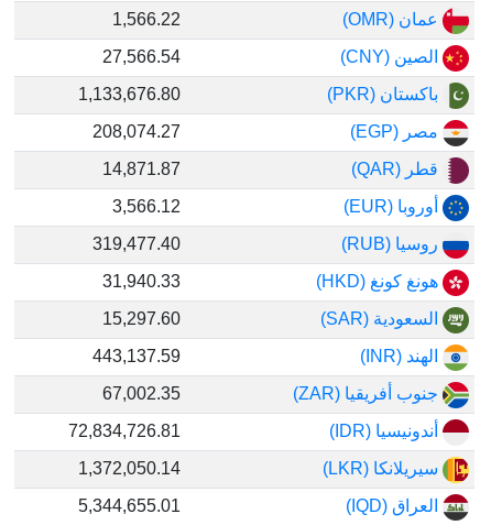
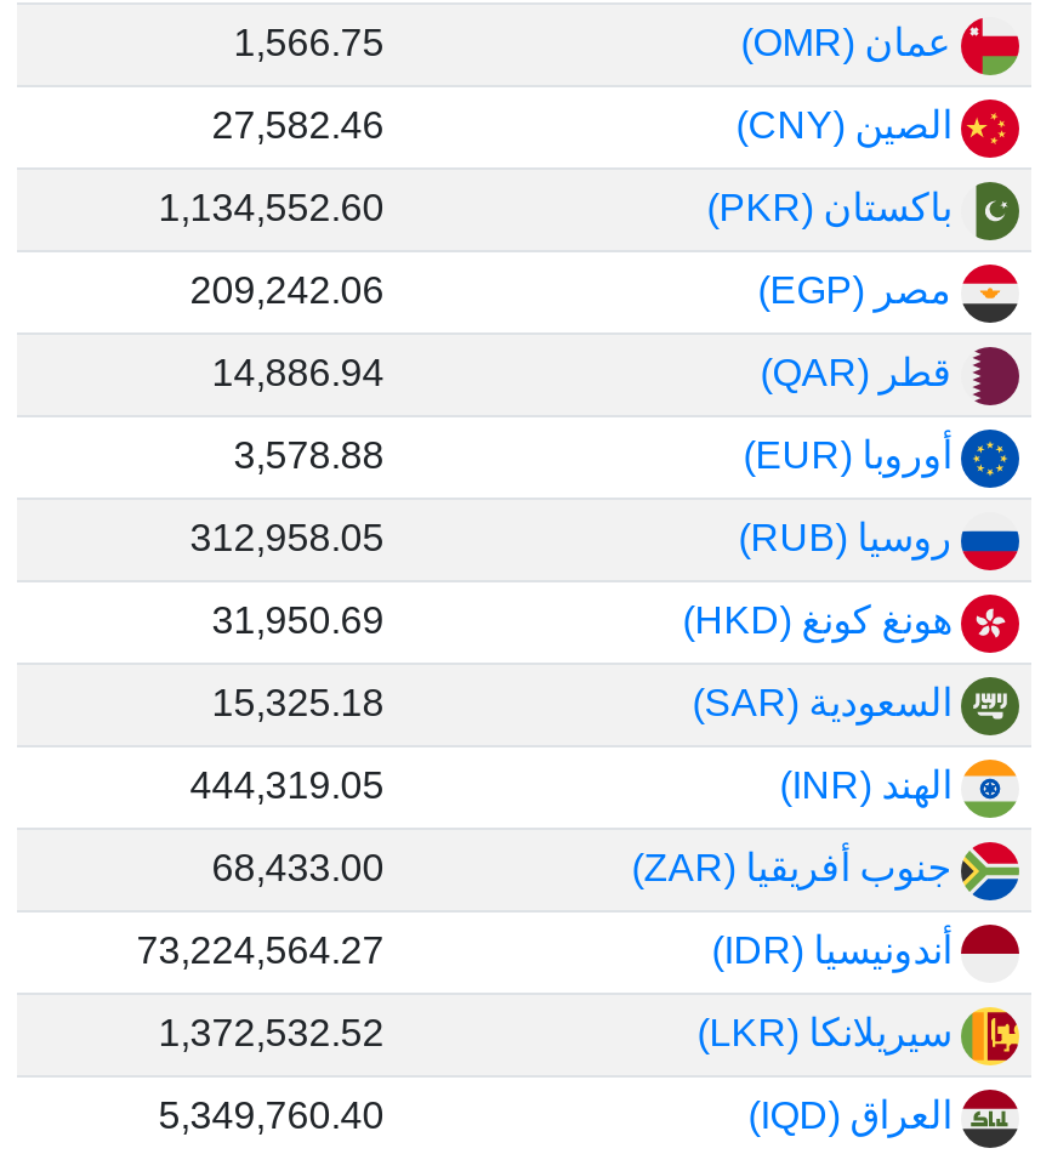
- 1,566.22
+ 1,566.75

- 27,566.54
+ 27,582.46

- 1,133,676.80
+ 1,134,552.60

- 208,074.27
+ 209,242.06

- 14,871.87
+ 14,886.94

- 3,566.12
+ 3,578.88

- 319,477.40
+ 312,958.05

- 31,940.33
+ 31,950.69

- 15,297.60
+ 15,325.18

- 443,137.59
+ 444,319.05

- 67,002.35
+ 68,433.00

- 72,834,726.81
+ 73,224,564.27

- 1,372,050.14
+ 1,372,532.52

- 5,344,655.01
+ 5,349,760.40
